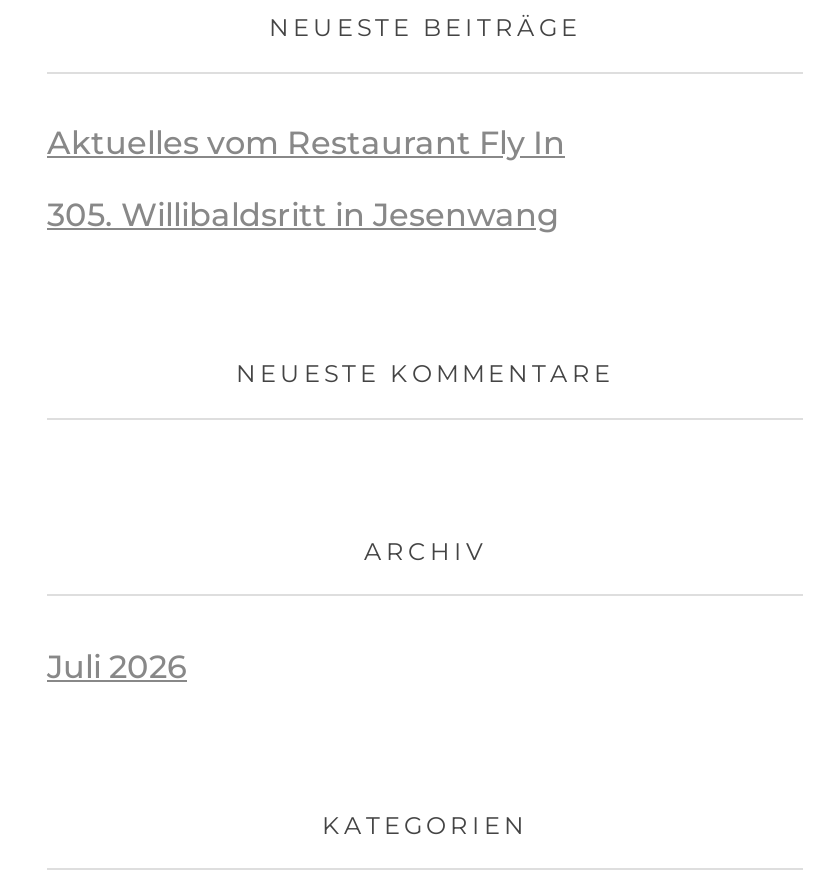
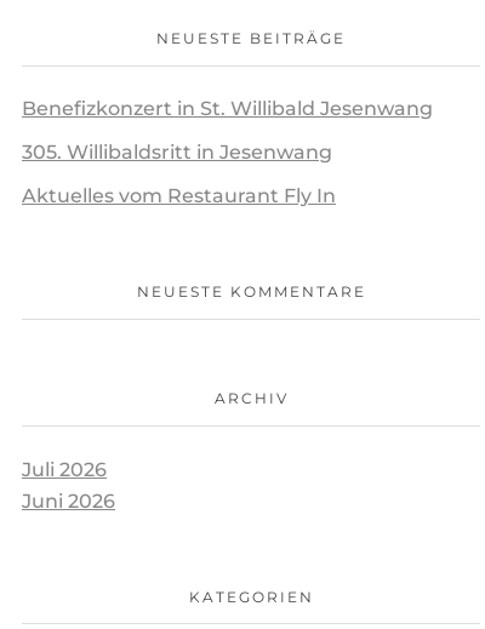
+ Benefizkonzert in St. Willibald Jesenwang

moved down: Aktuelles vom Restaurant Fly In

+ Juni 2026
